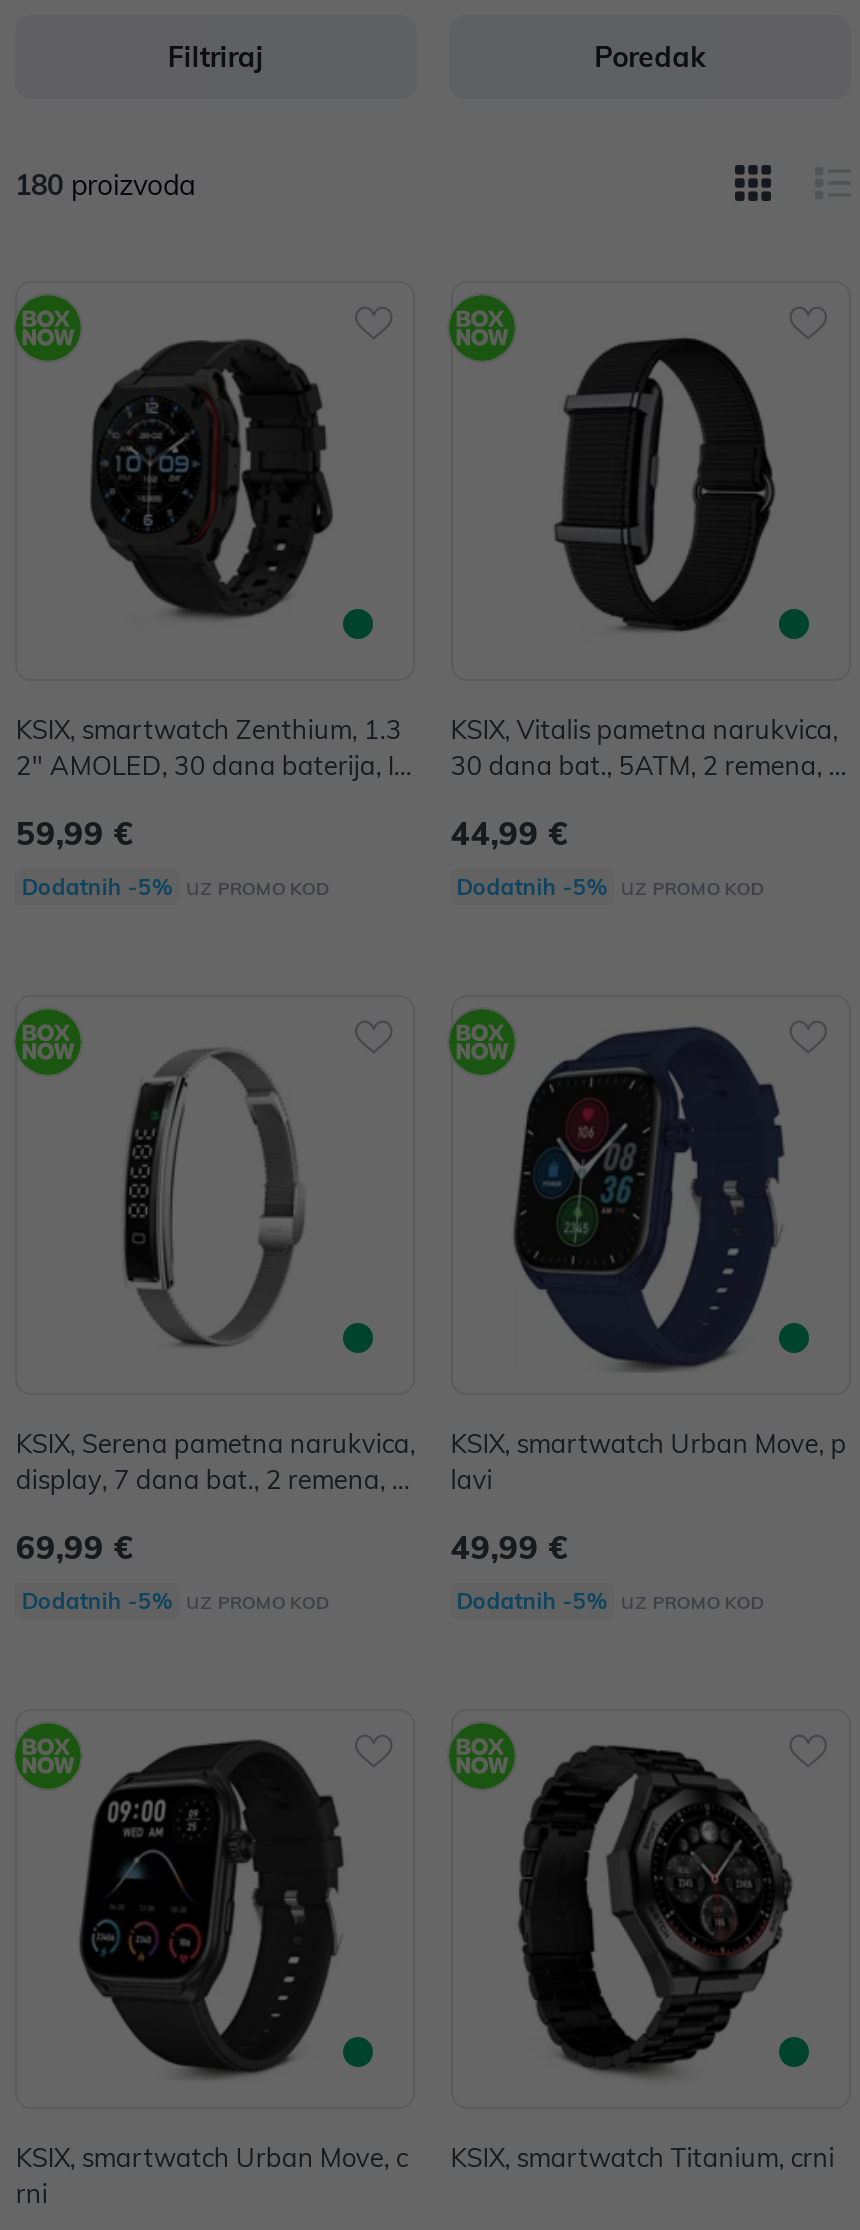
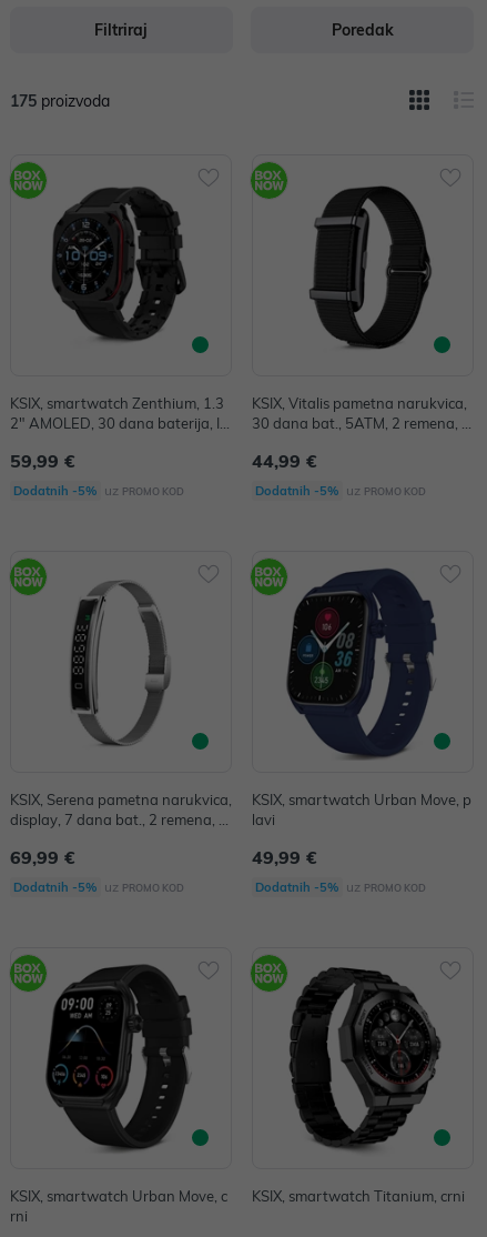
- 180 proizvoda
+ 175 proizvoda
